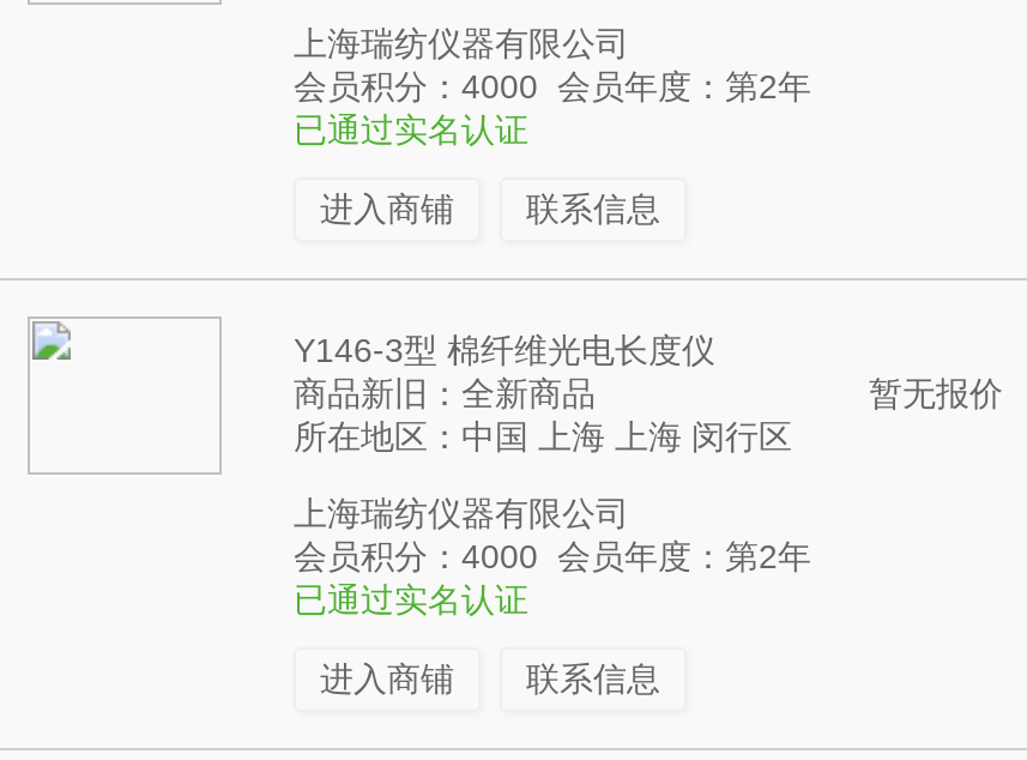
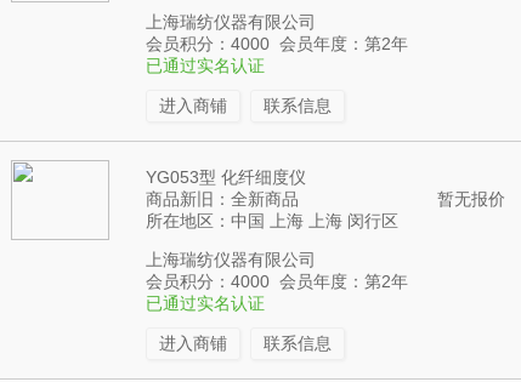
- Y146-3型 棉纤维光电长度仪
+ YG053型 化纤细度仪
